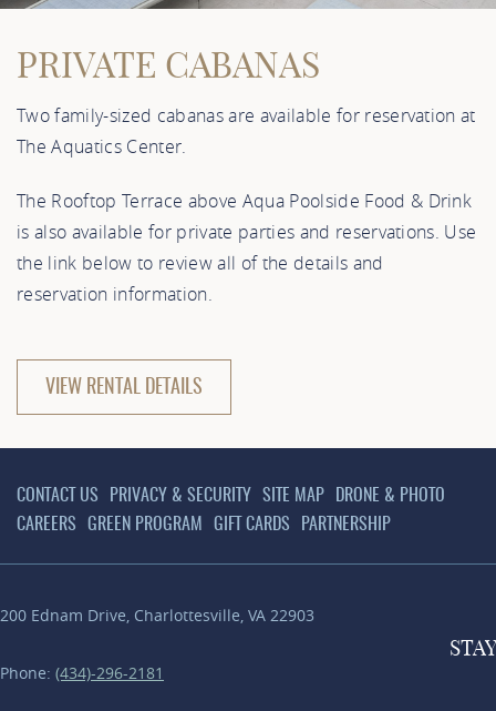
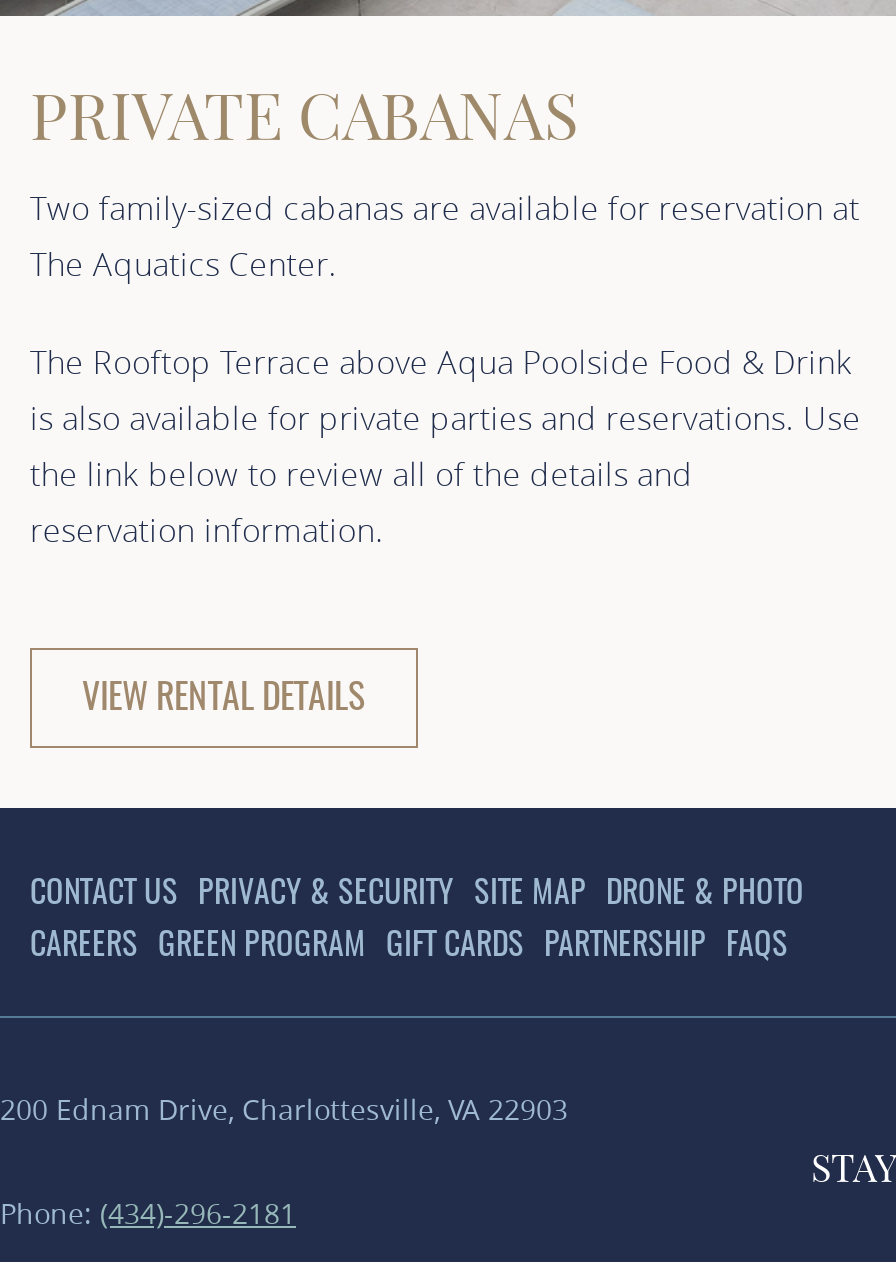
+ FAQS
